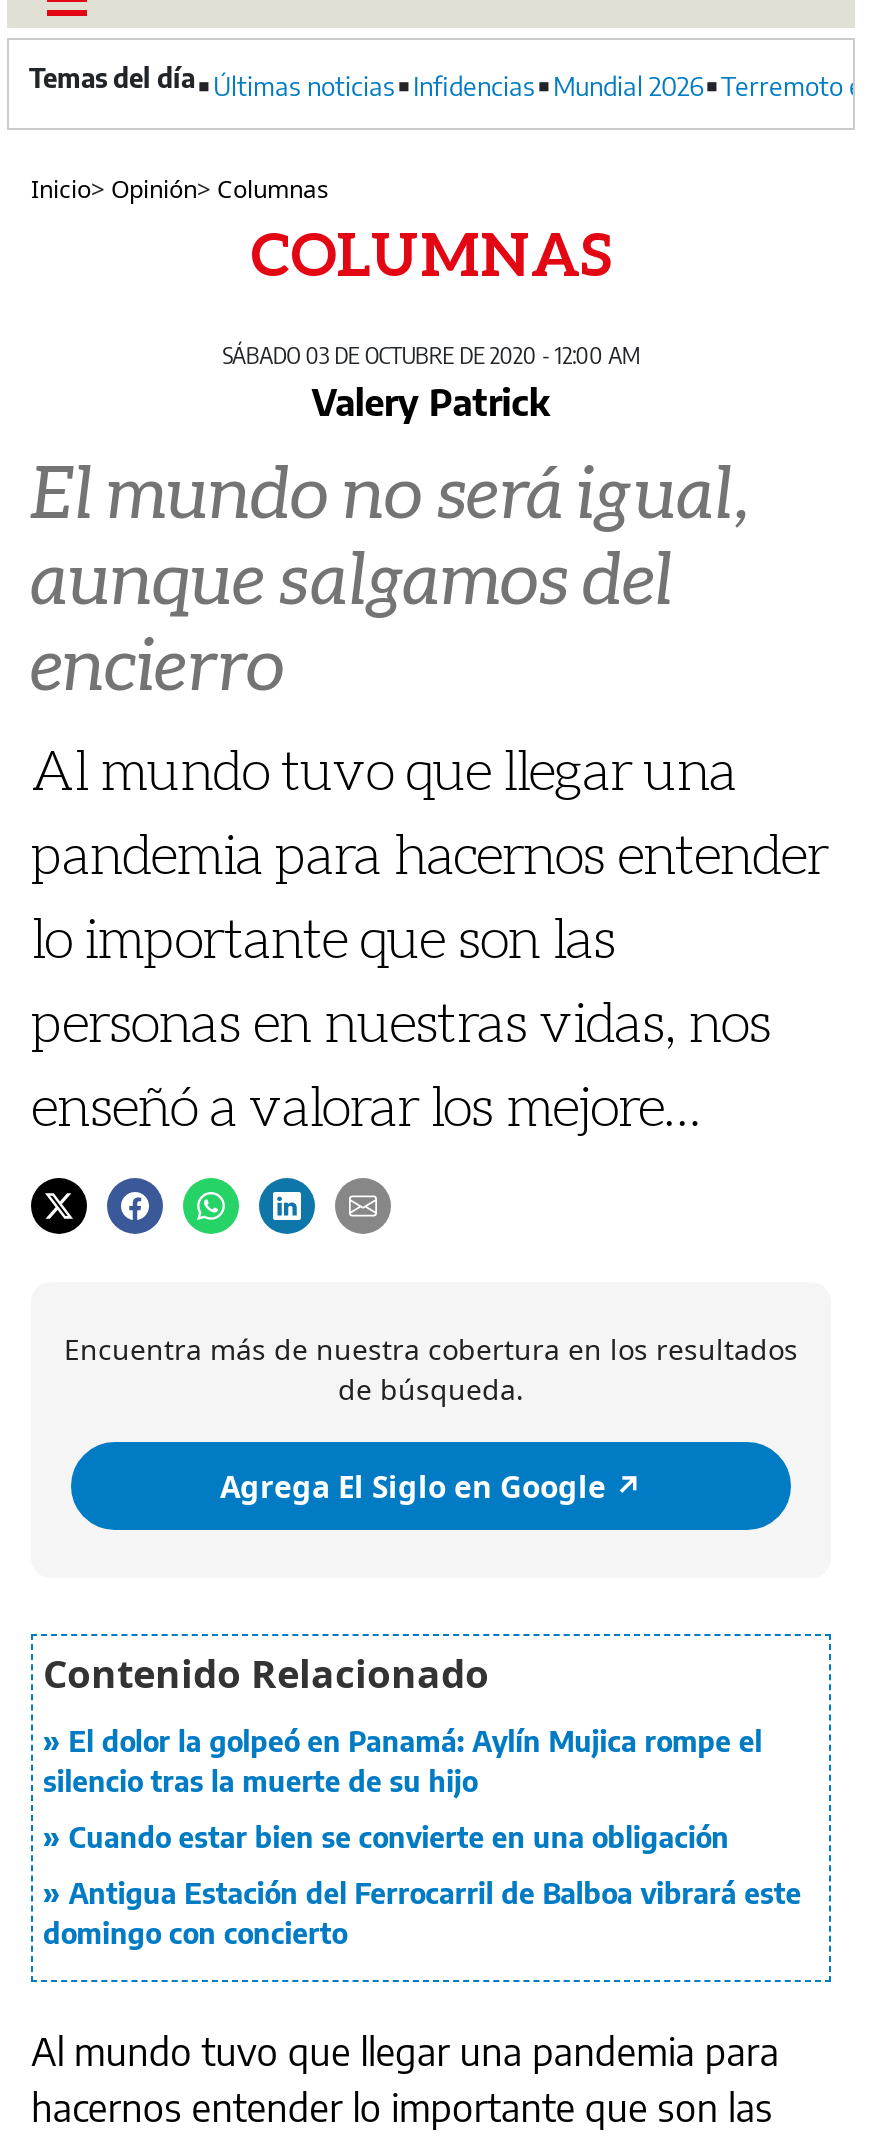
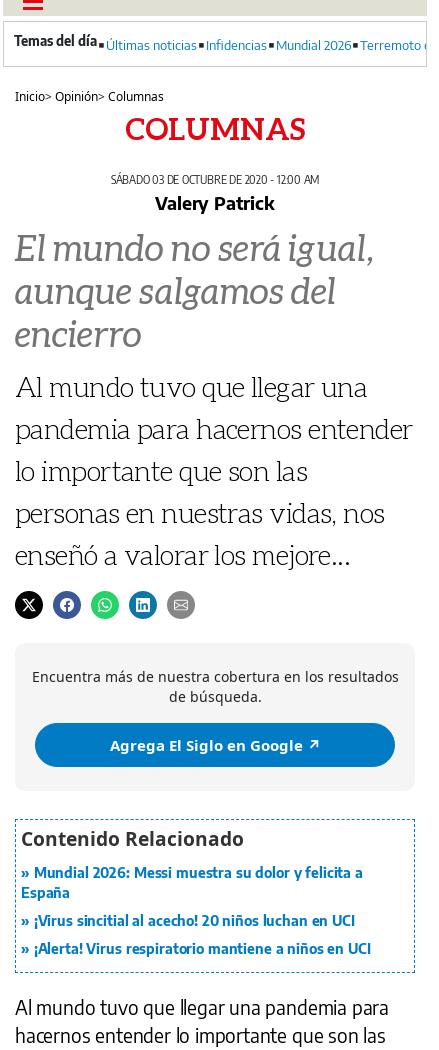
- El dolor la golpeó en Panamá: Aylín Mujica rompe el
- silencio tras la muerte de su hijo
+ Mundial 2026: Messi muestra su dolor y felicita a
+ España

- Cuando estar bien se convierte en una obligación
+ ¡Virus sincitial al acecho! 20 niños luchan en UCI

- Antigua Estación del Ferrocarril de Balboa vibrará este
- domingo con concierto
+ ¡Alerta! Virus respiratorio mantiene a niños en UCI
